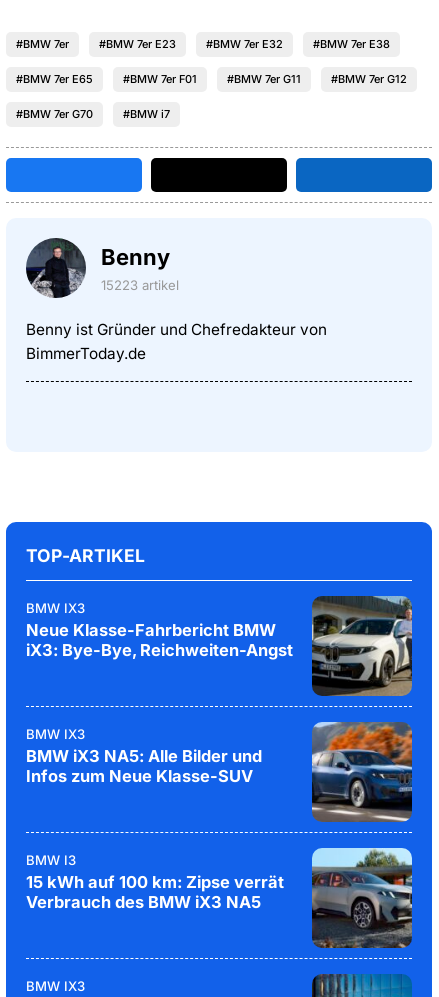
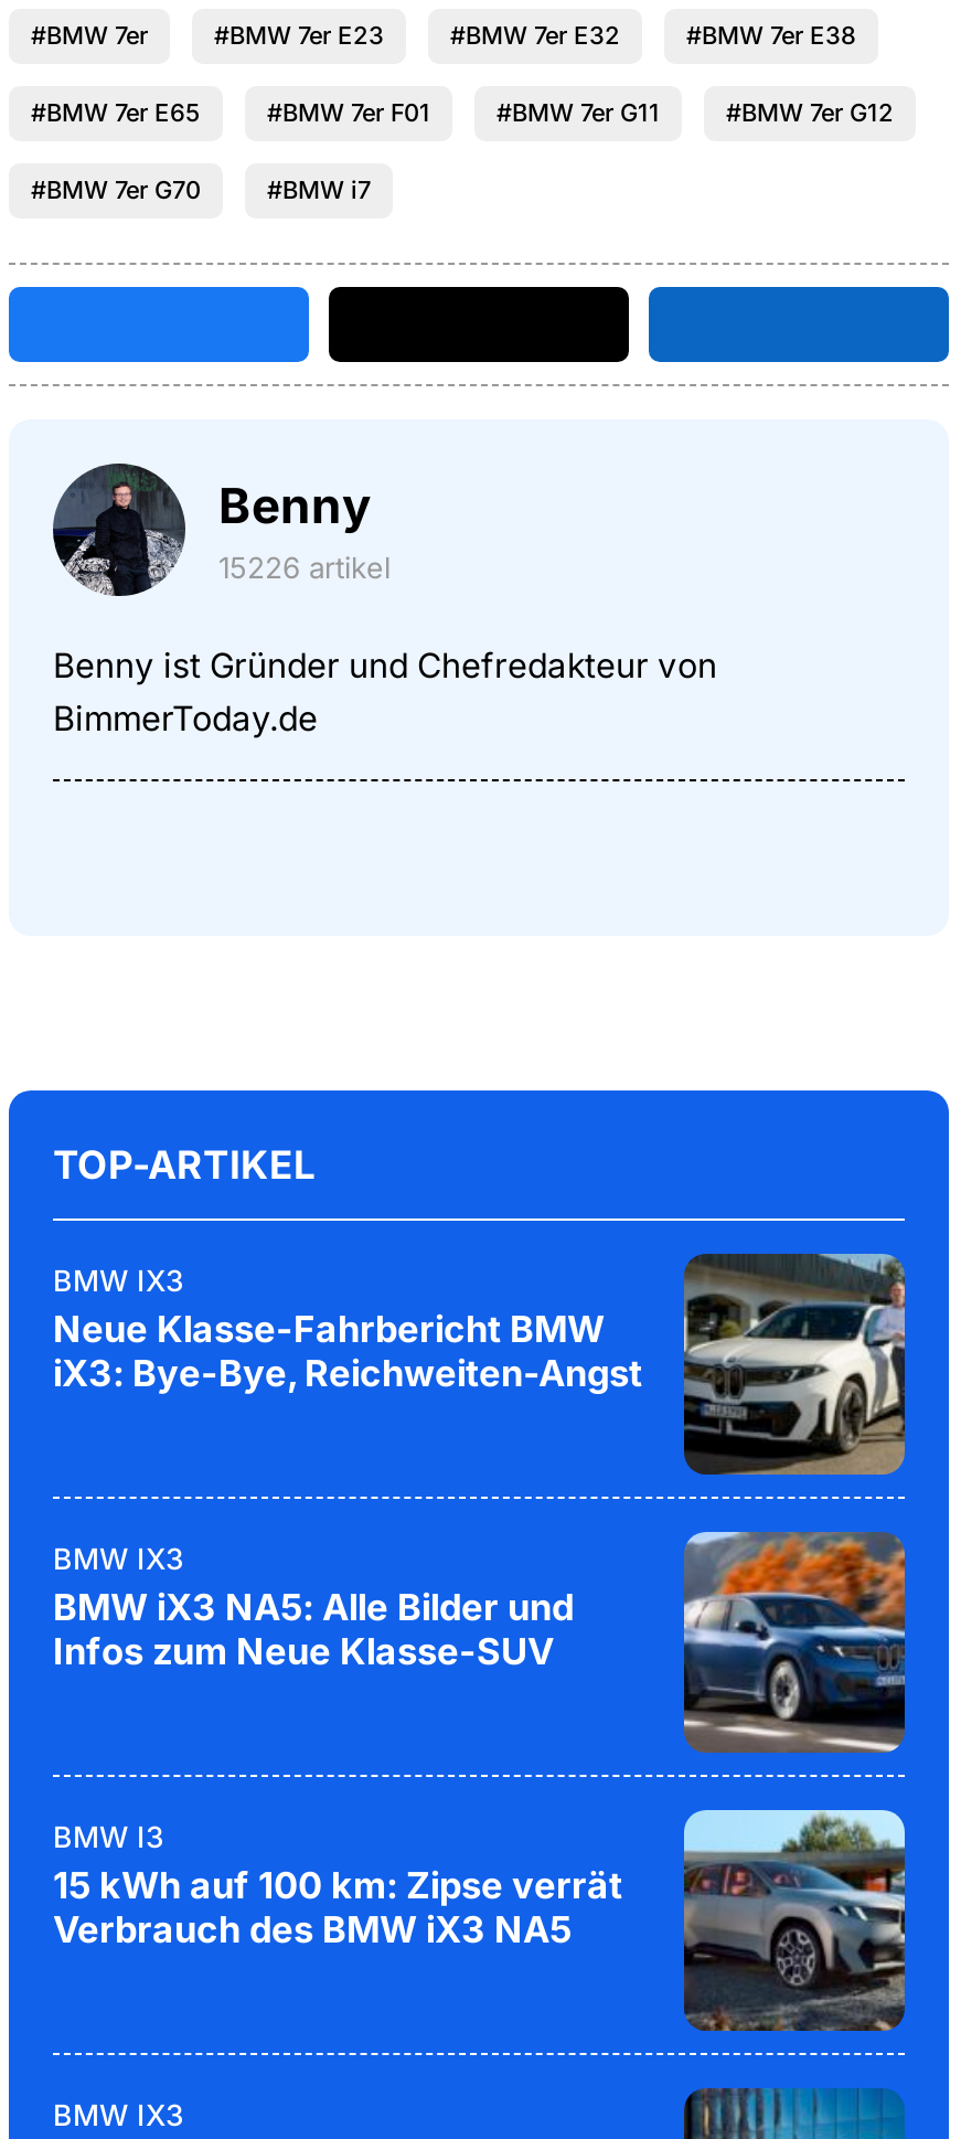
- 15223 artikel
+ 15226 artikel
